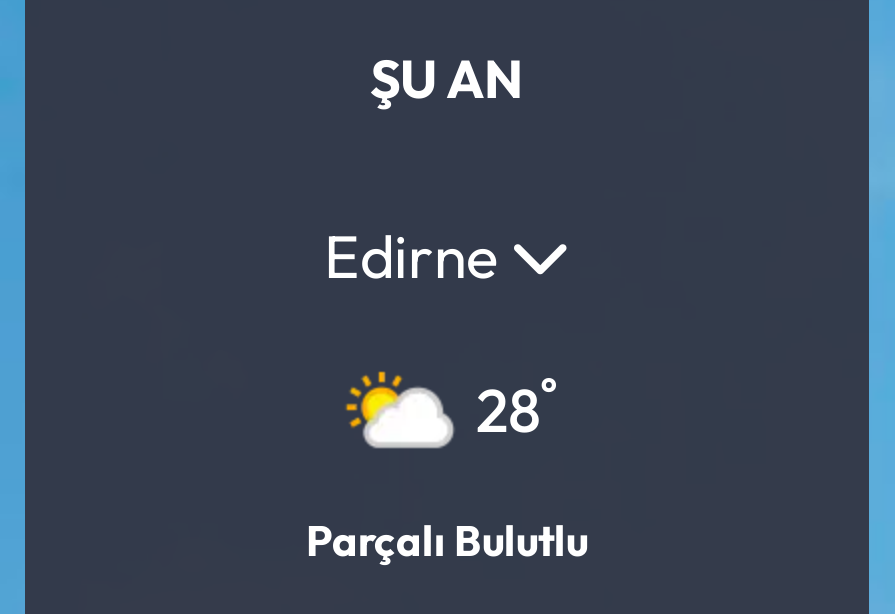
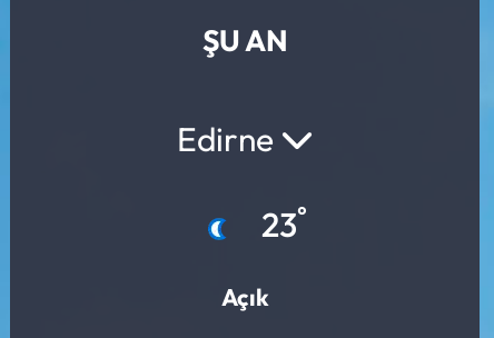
- [image]
- 28°
+ [image]
+ 23°

- Parçalı Bulutlu
+ Açık
